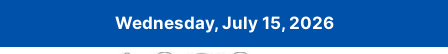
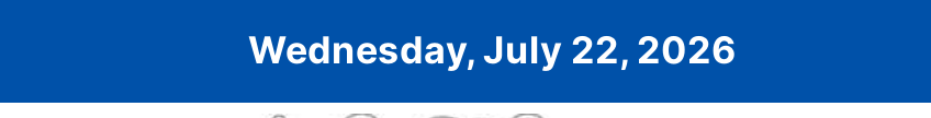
- Wednesday, July 15, 2026
+ Wednesday, July 22, 2026
